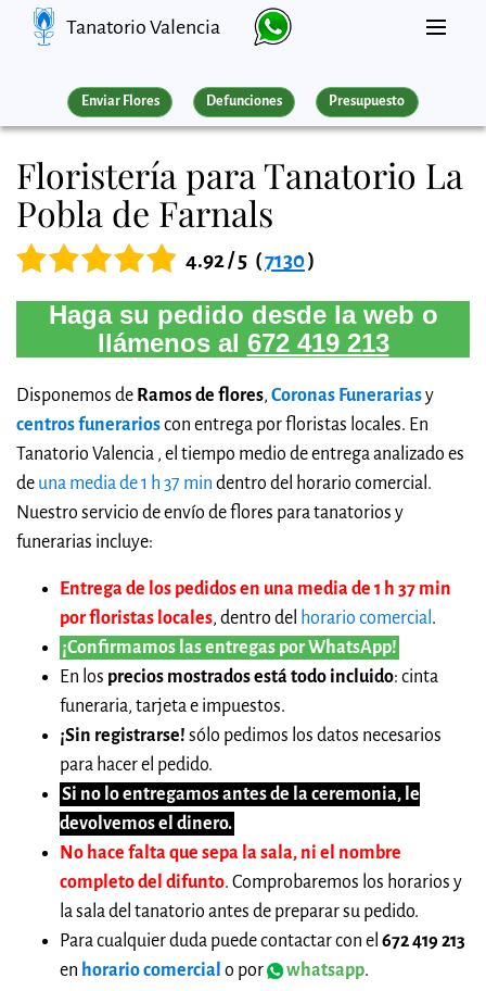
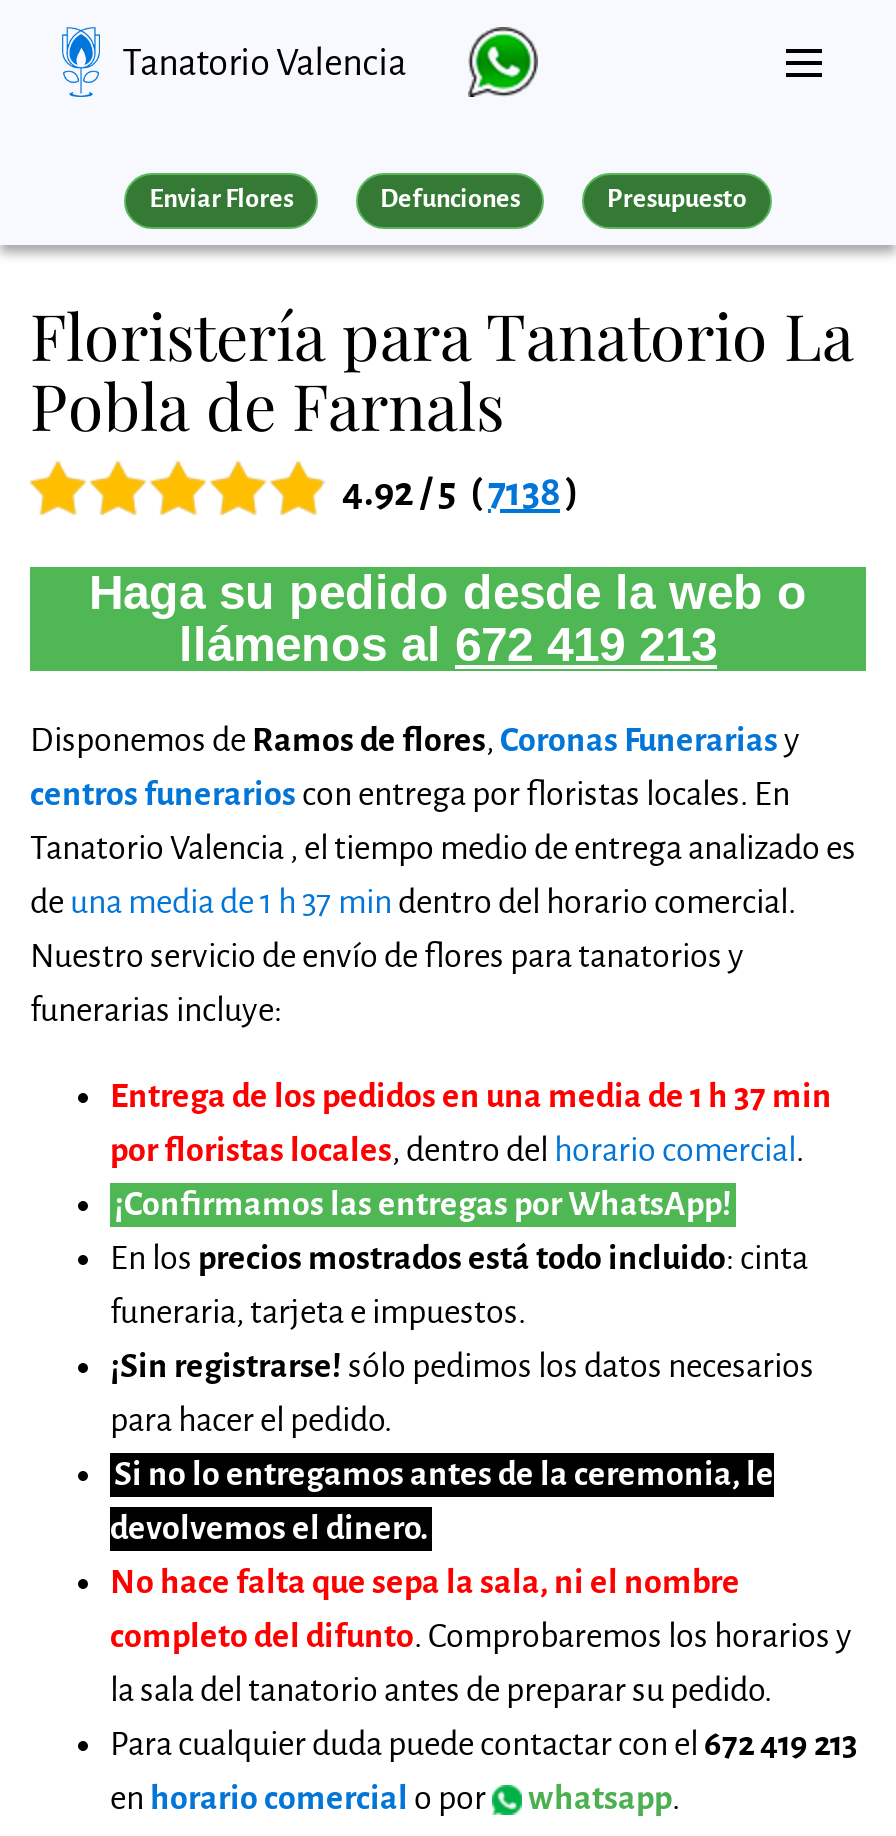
- 4.92 / 5 (7130)
+ 4.92 / 5 (7138)
